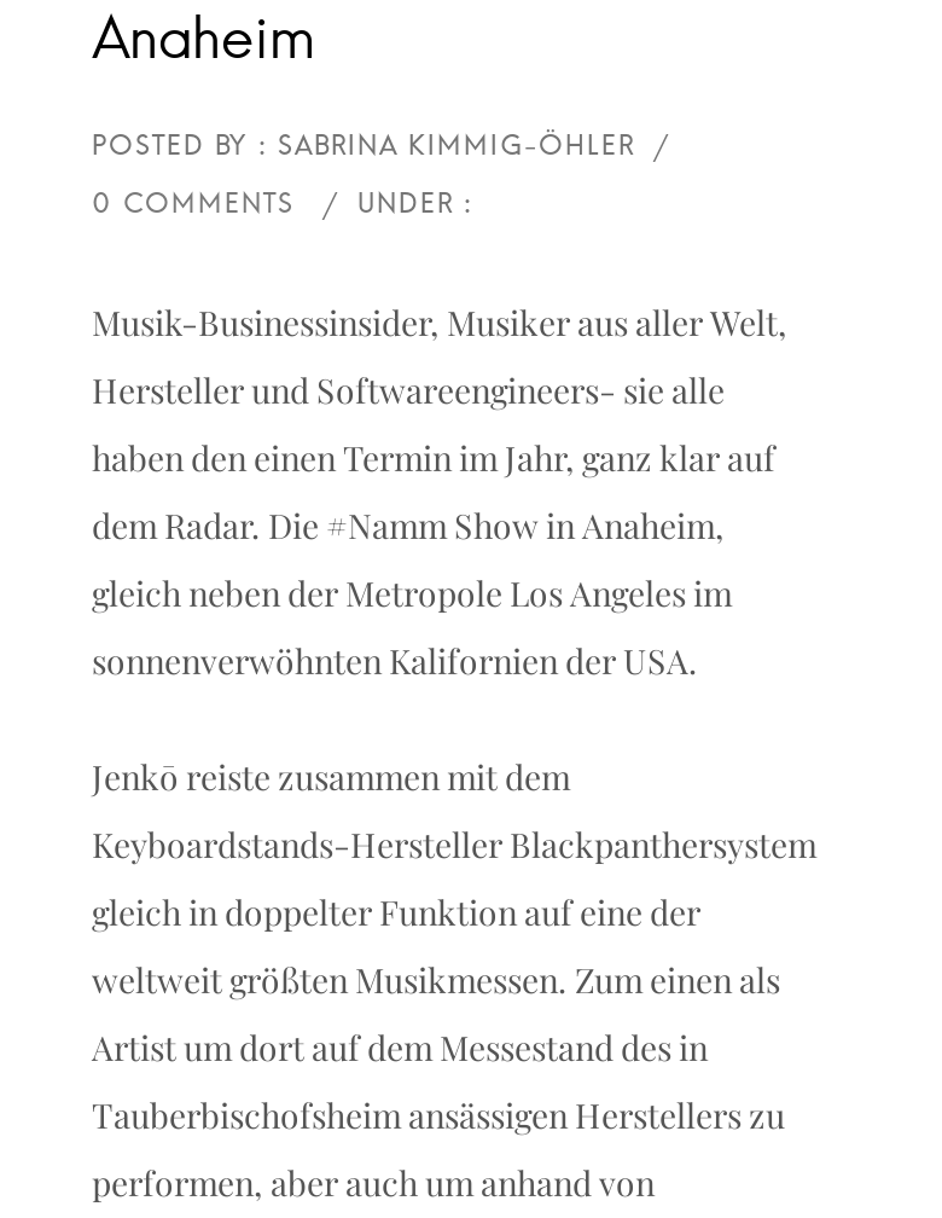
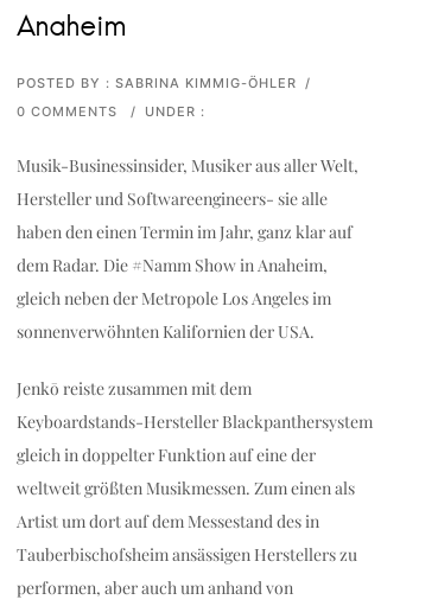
+ POSTED BY : SABRINA KIMMIG-ÖHLER /
+ 0 COMMENTS
+ / UNDER :
